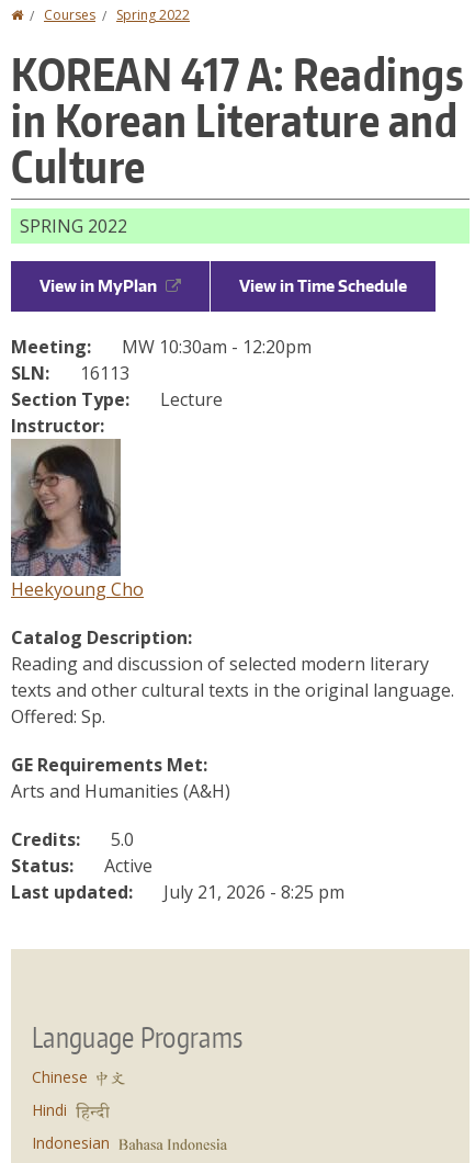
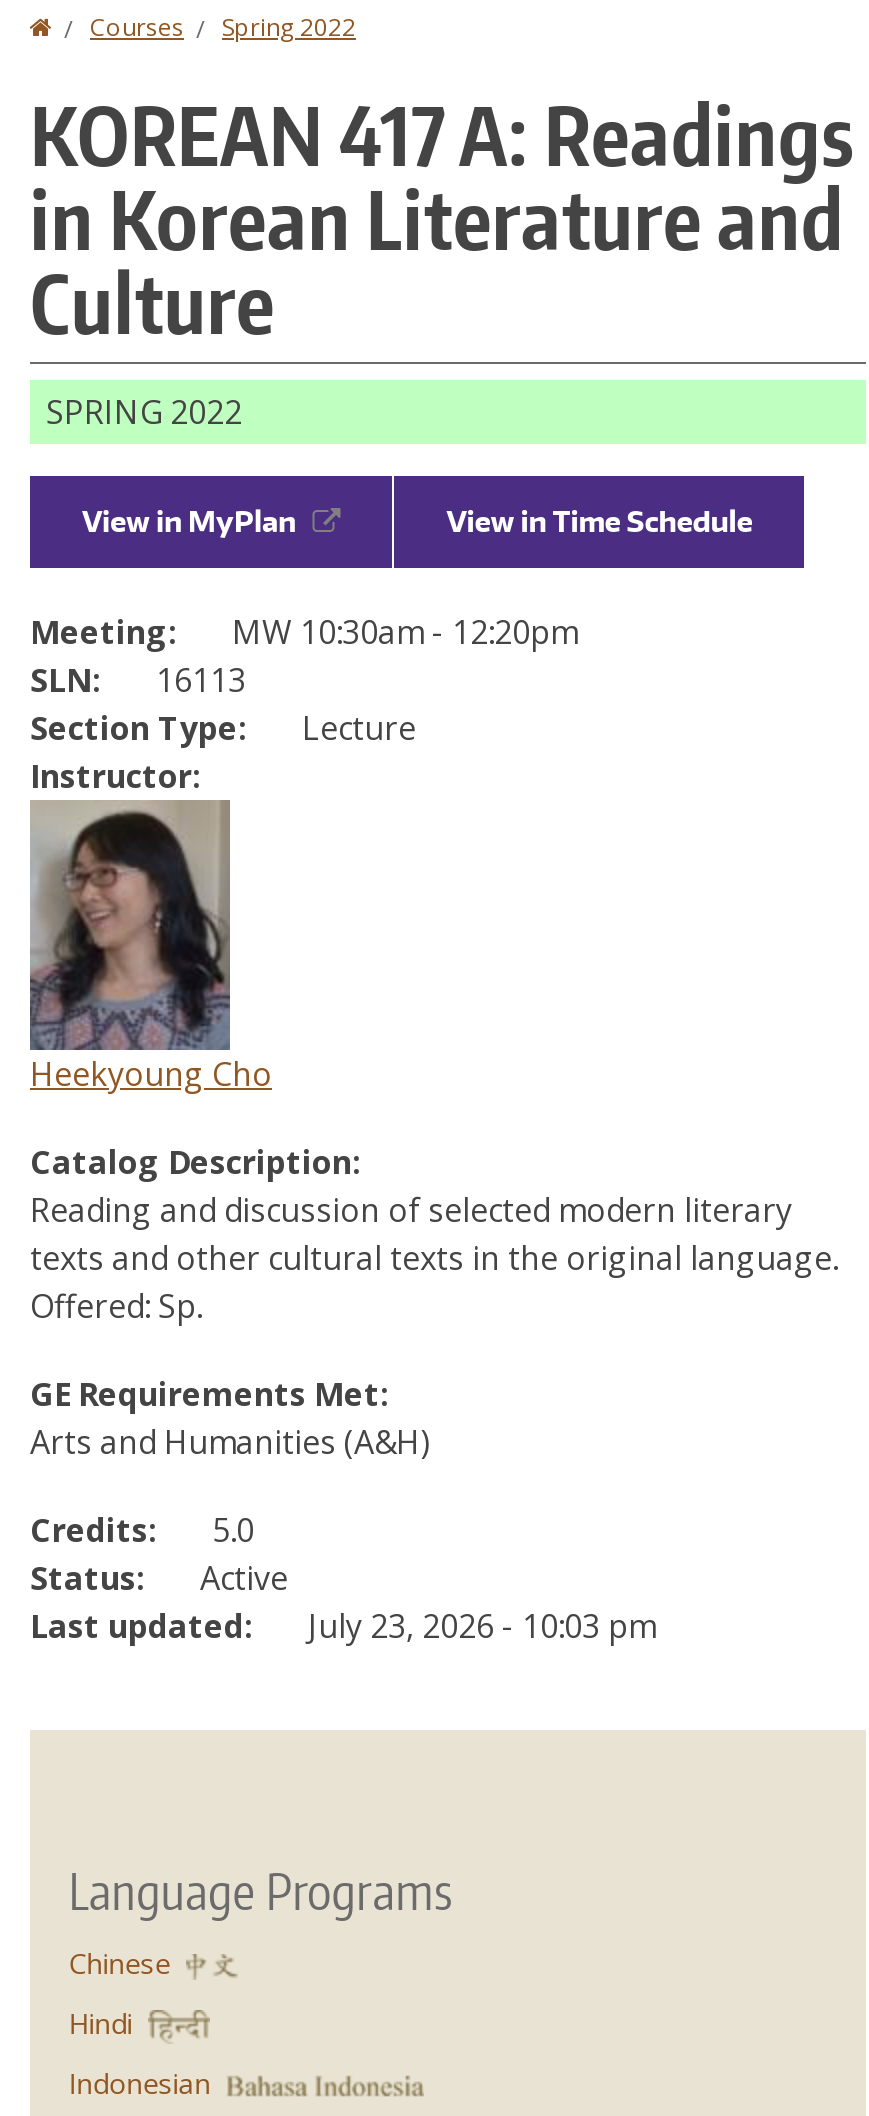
- Last updated: July 21, 2026 - 8:25 pm
+ Last updated: July 23, 2026 - 10:03 pm
